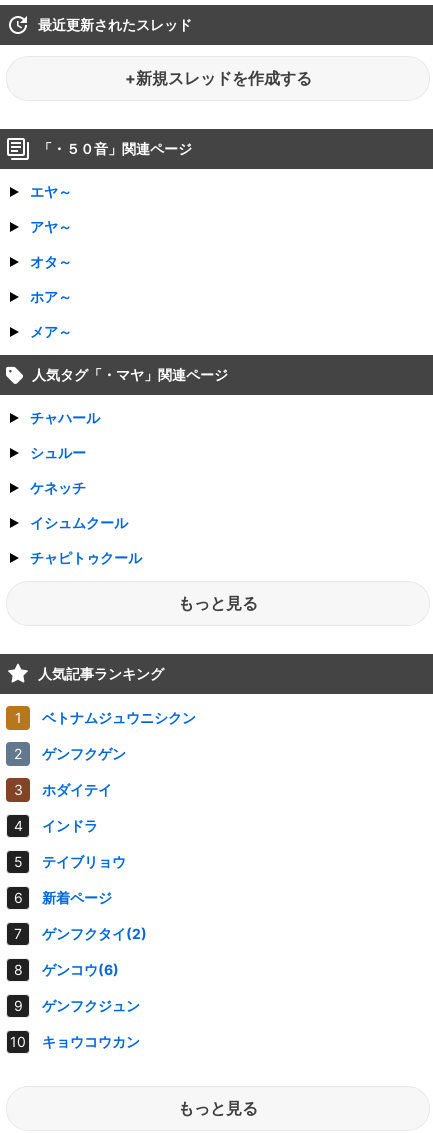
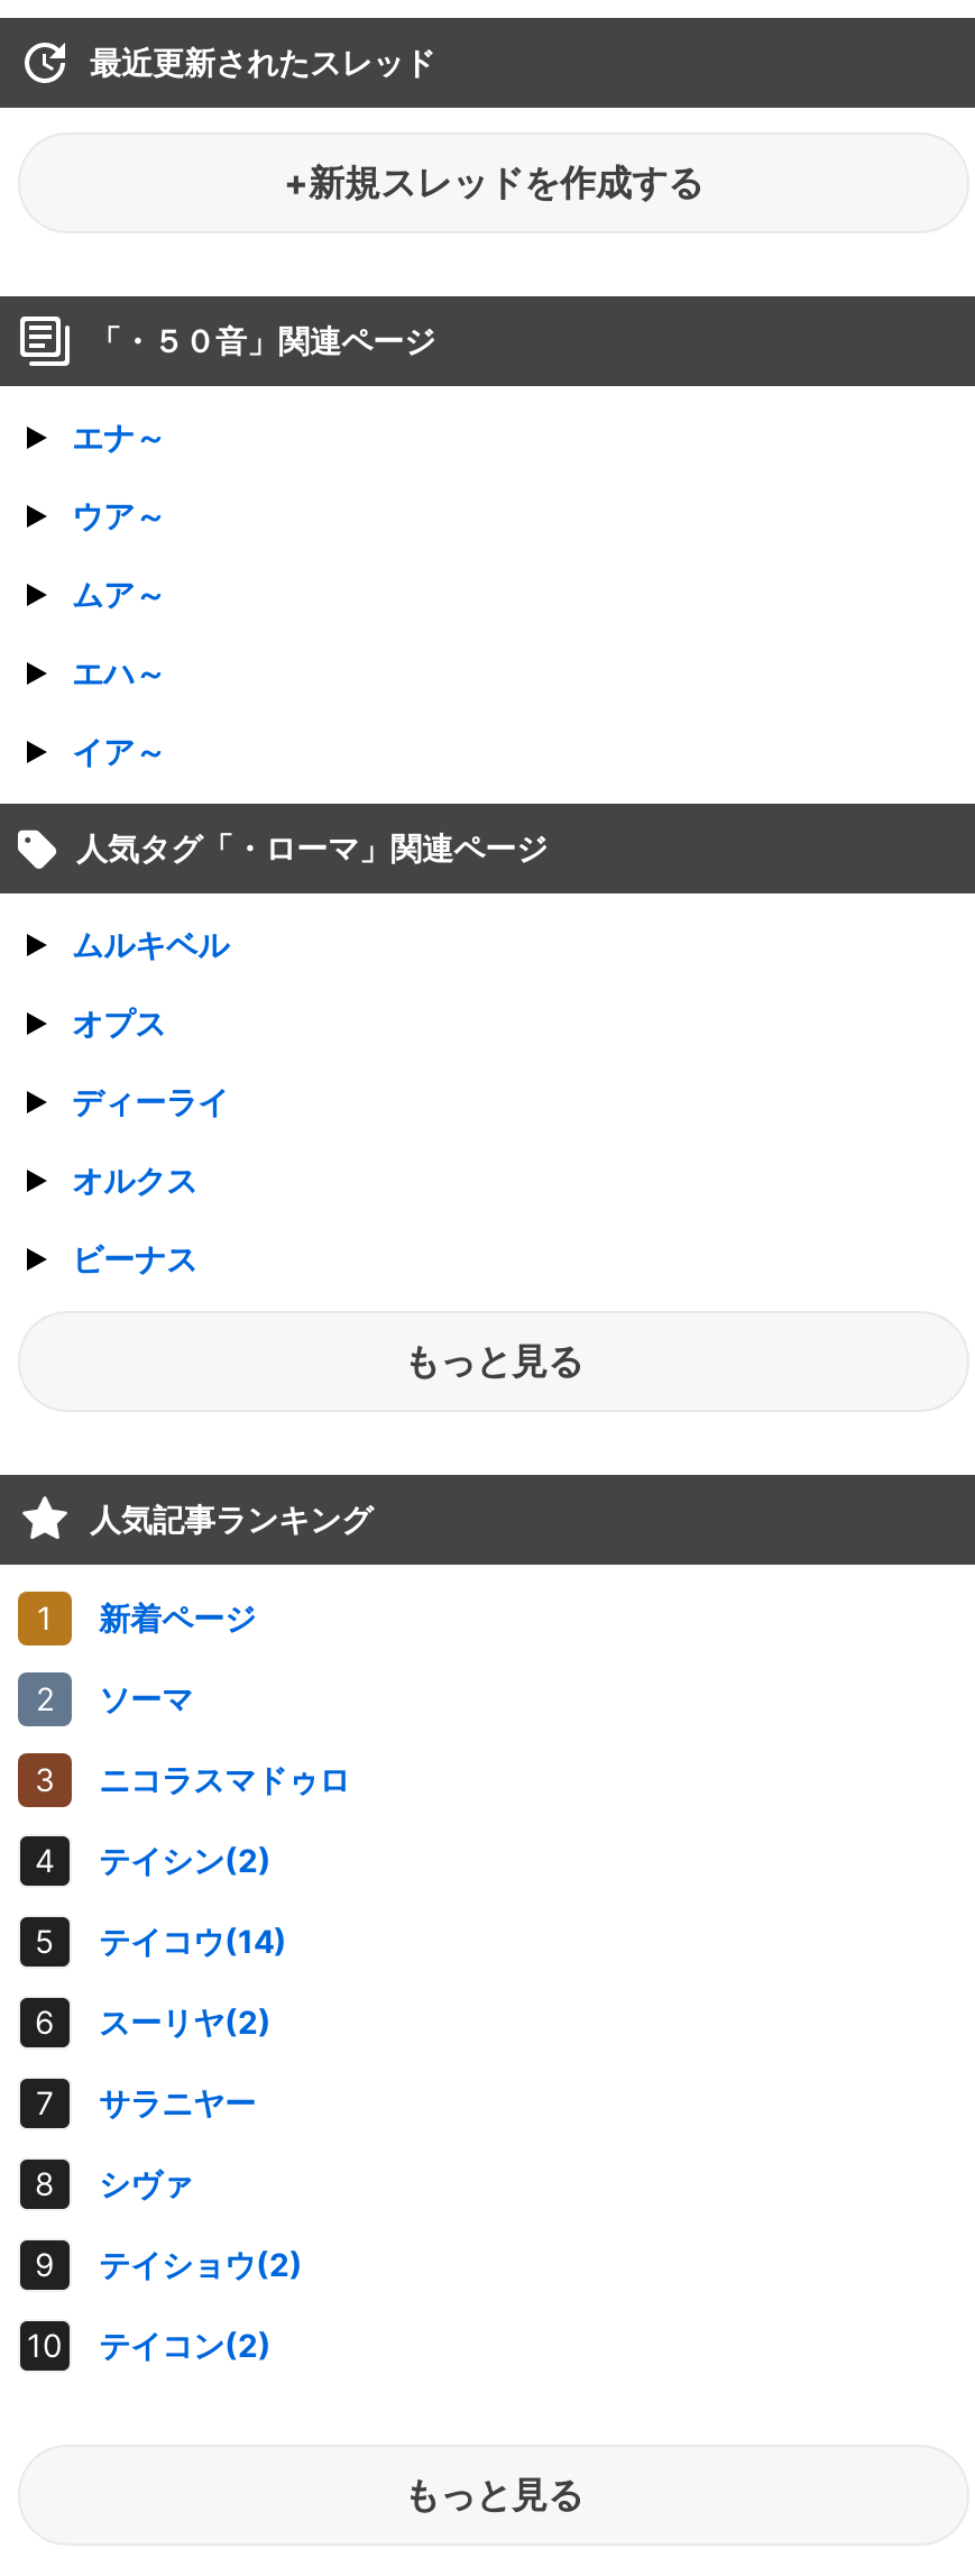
- エヤ～
+ エナ～

- アヤ～
+ ウア～

- オタ～
+ ムア～

- ホア～
+ エハ～

- メア～
+ イア～

- 人気タグ「・マヤ」関連ページ
+ 人気タグ「・ローマ」関連ページ

- チャハール
+ ムルキベル

- シュルー
+ オプス

- ケネッチ
+ ディーライ

- イシュムクール
+ オルクス

- チャピトゥクール
+ ビーナス

- ベトナムジュウニシクン
- ゲンフクゲン
- ホダイテイ
- インドラ
- テイブリョウ

moved up: 新着ページ

- ゲンフクタイ(2)
- ゲンコウ(6)
- ゲンフクジュン
- キョウコウカン
+ ソーマ
+ ニコラスマドゥロ
+ テイシン(2)
+ テイコウ(14)
+ スーリヤ(2)
+ サラニヤー
+ シヴァ
+ テイショウ(2)
+ テイコン(2)
